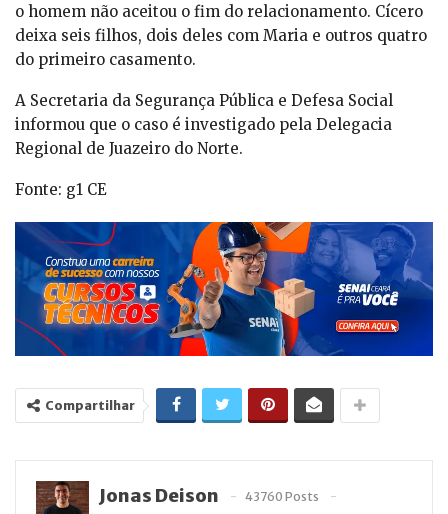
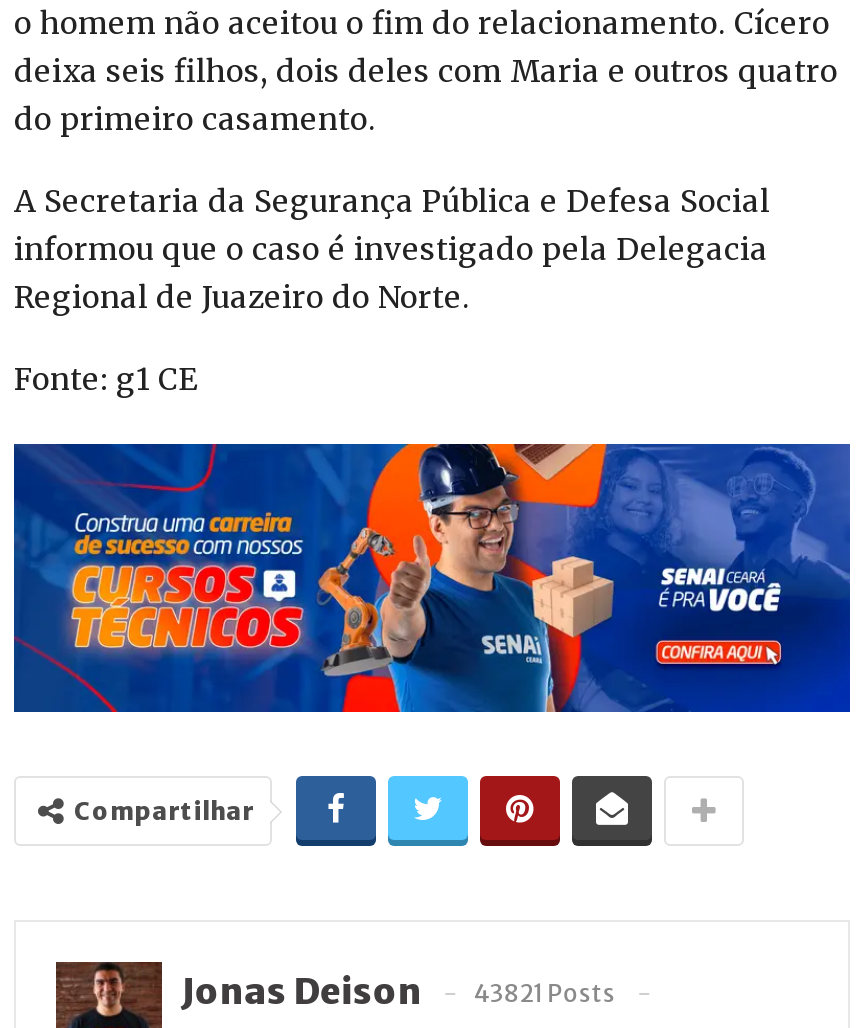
- Jonas Deison 43760 Posts
+ Jonas Deison 43821 Posts
